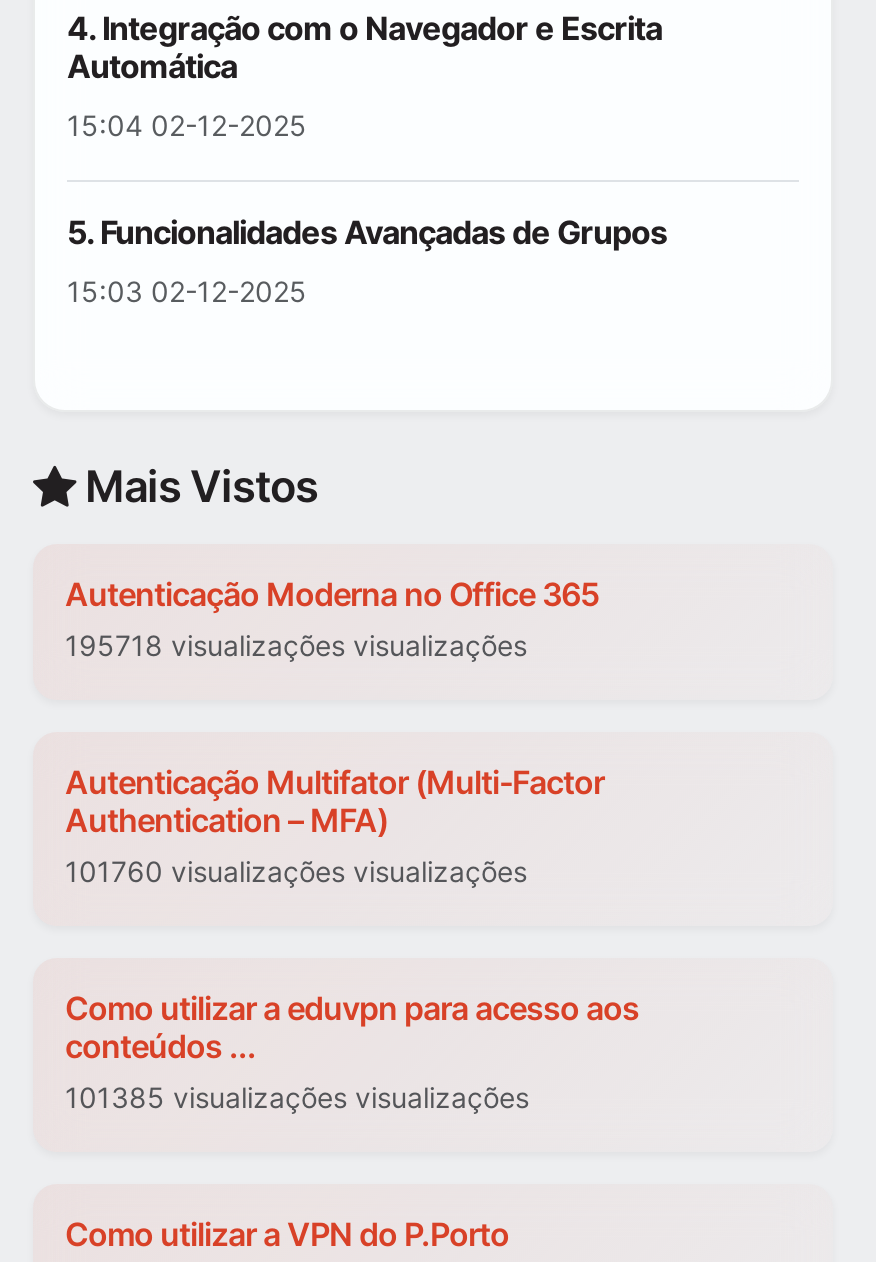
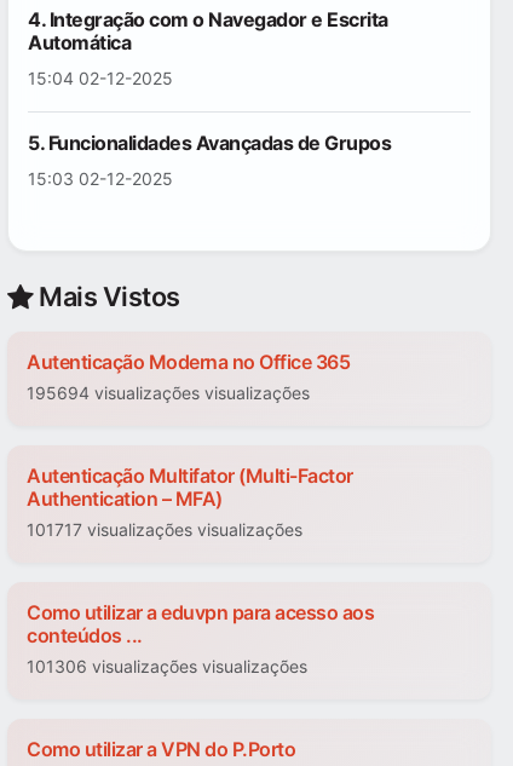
- 195718 visualizações visualizações
+ 195694 visualizações visualizações

- 101760 visualizações visualizações
+ 101717 visualizações visualizações

- 101385 visualizações visualizações
+ 101306 visualizações visualizações
